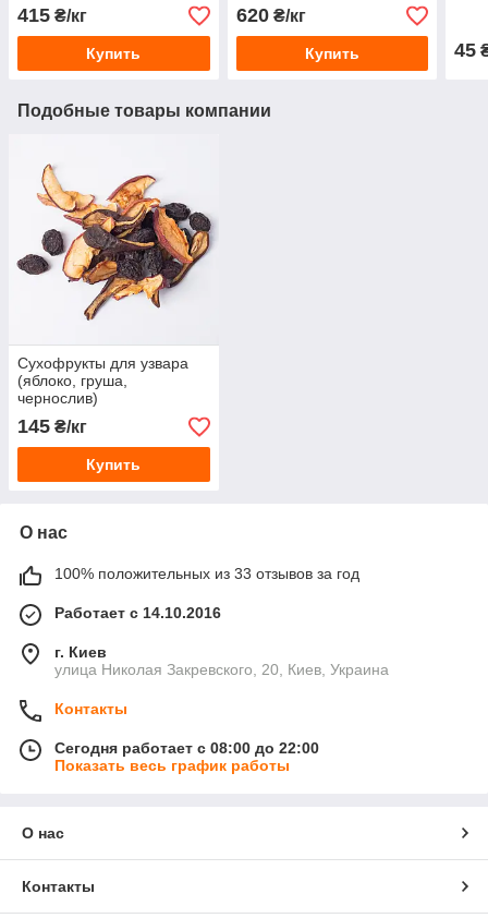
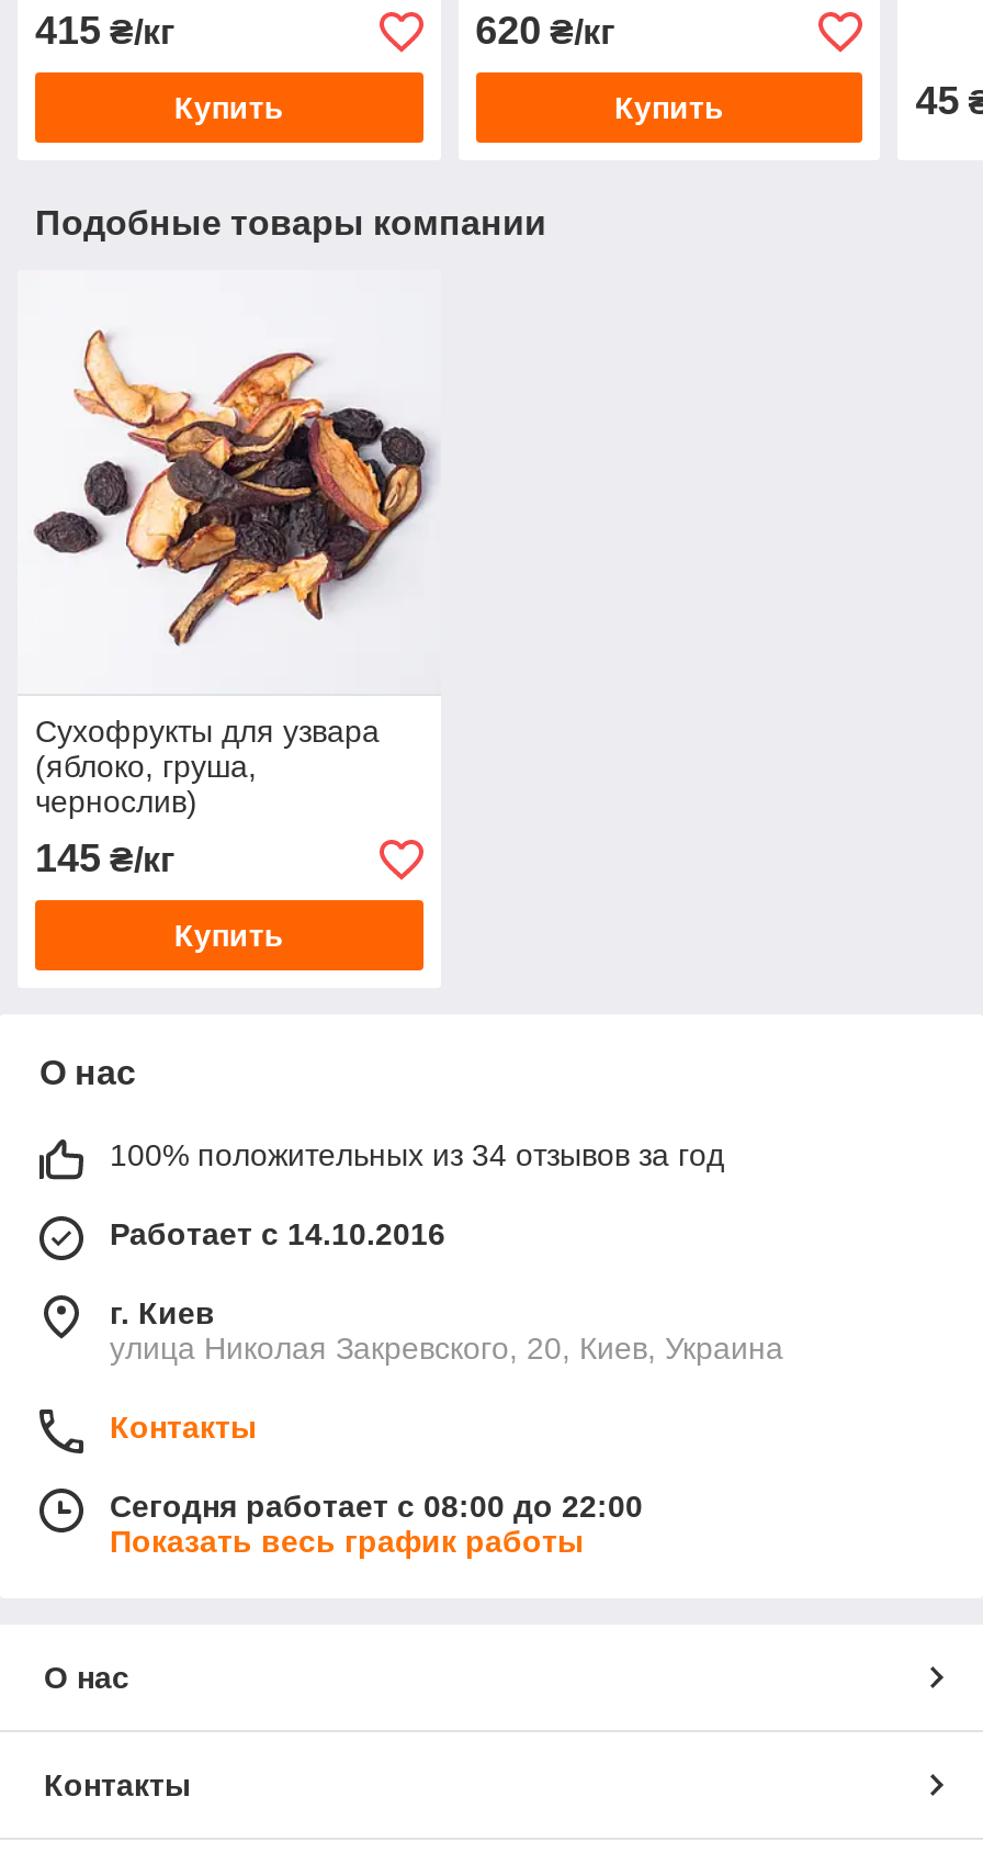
- 100% положительных из 33 отзывов за год
+ 100% положительных из 34 отзывов за год
